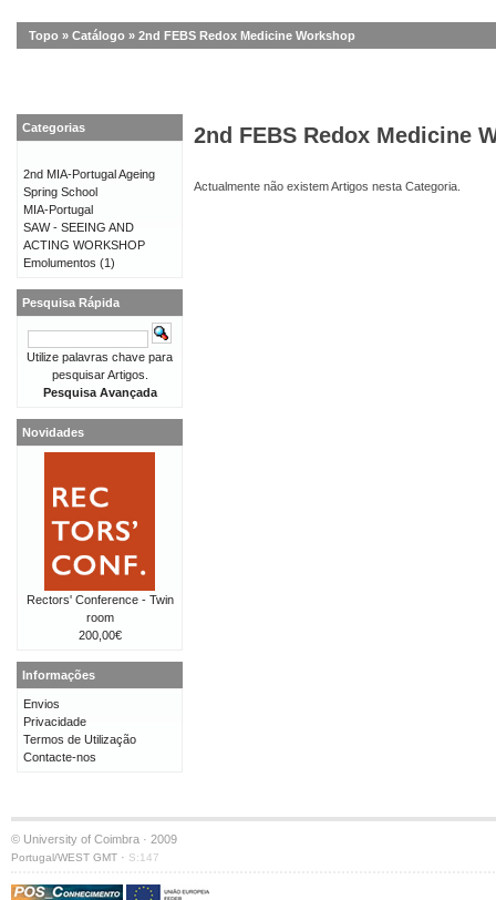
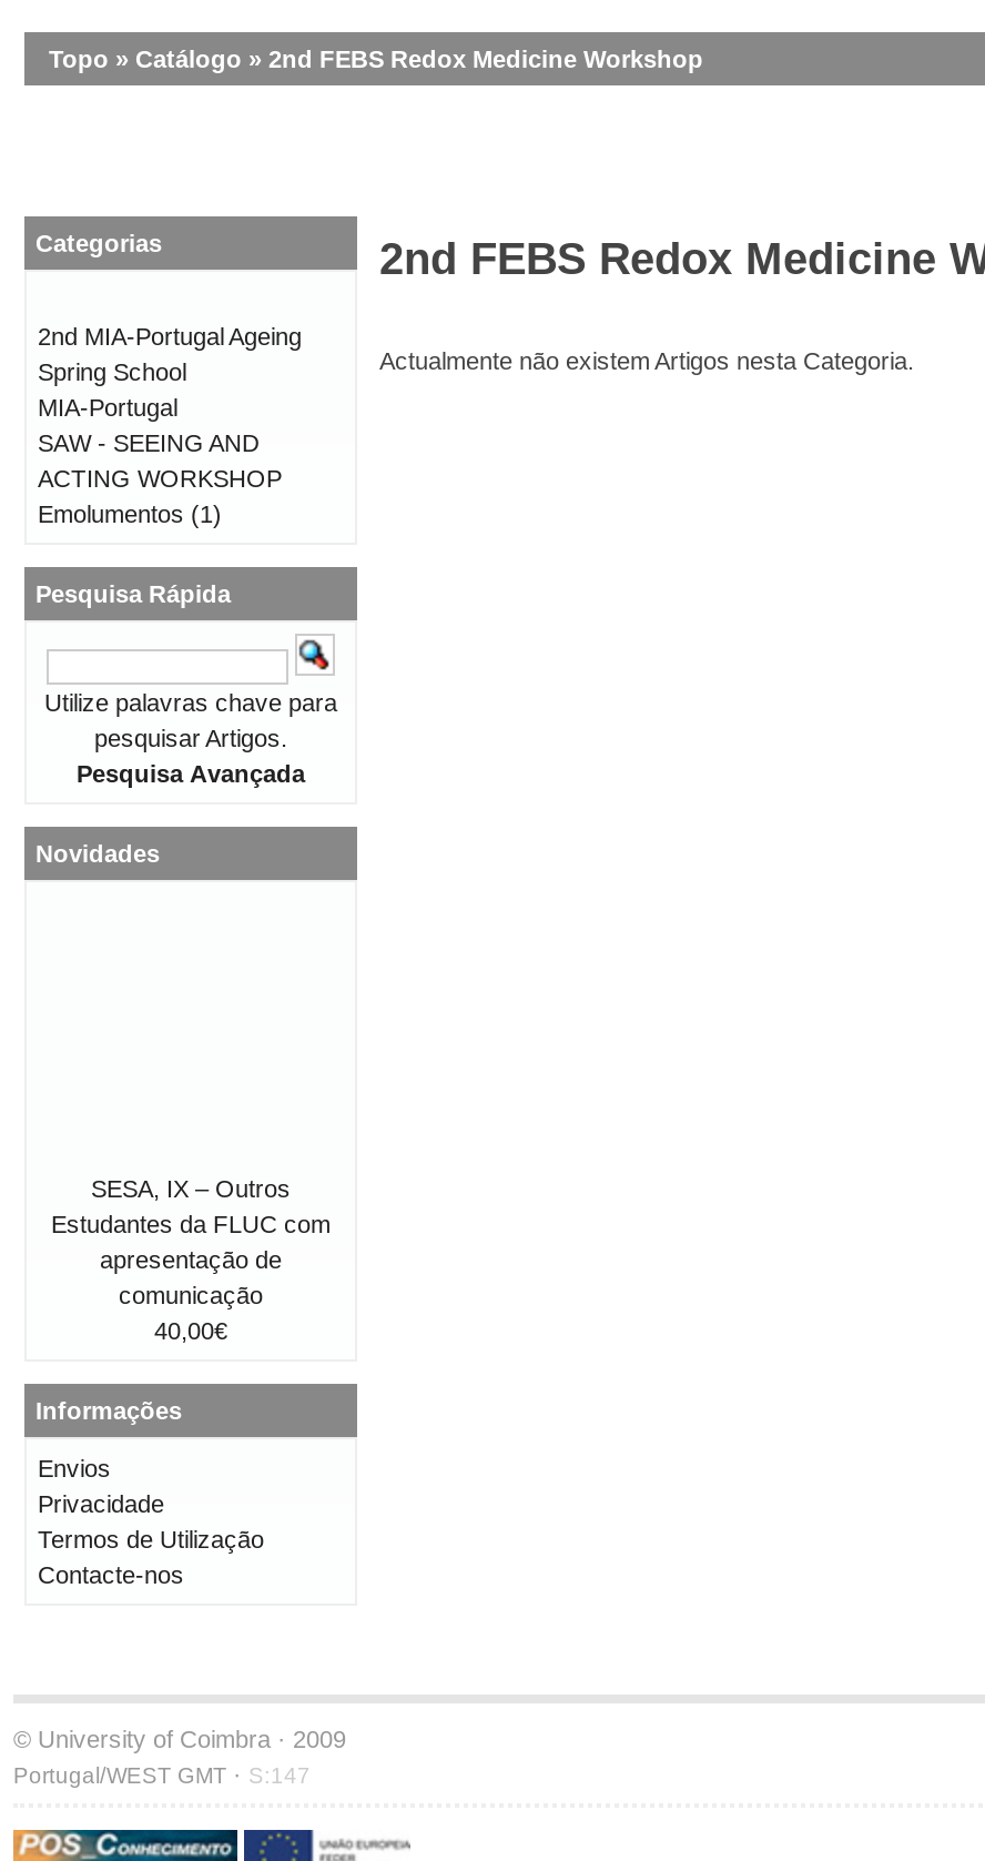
- [image]

- Rectors' Conference - Twin
- room
- 200,00€
+ SESA, IX – Outros
+ Estudantes da FLUC com
+ apresentação de
+ comunicação
+ 40,00€
